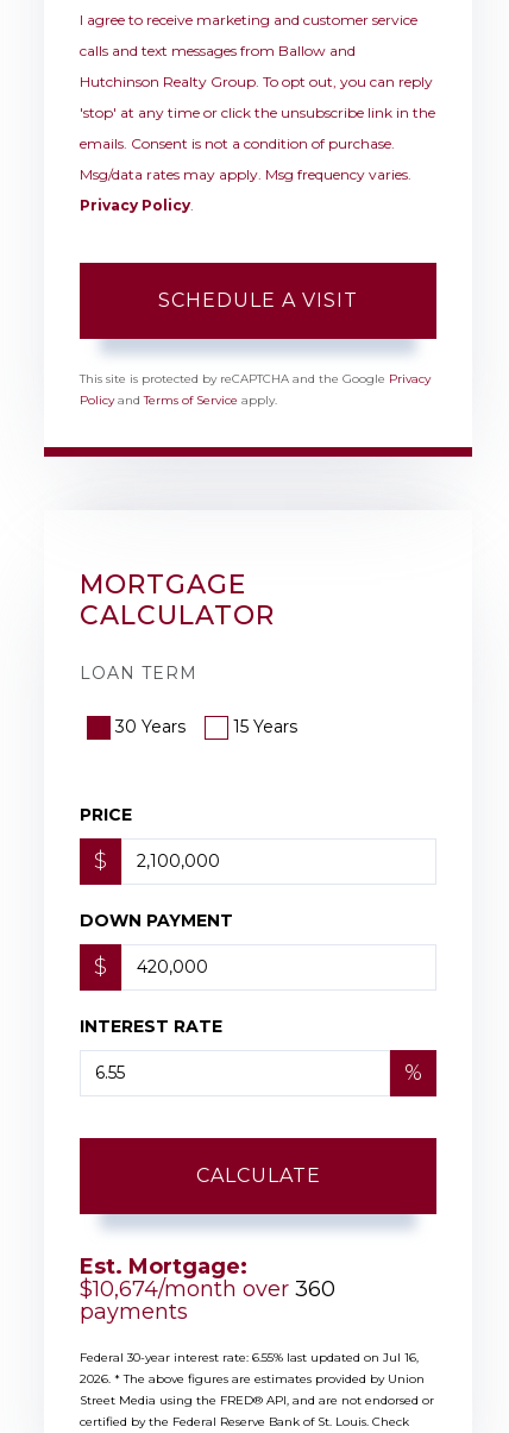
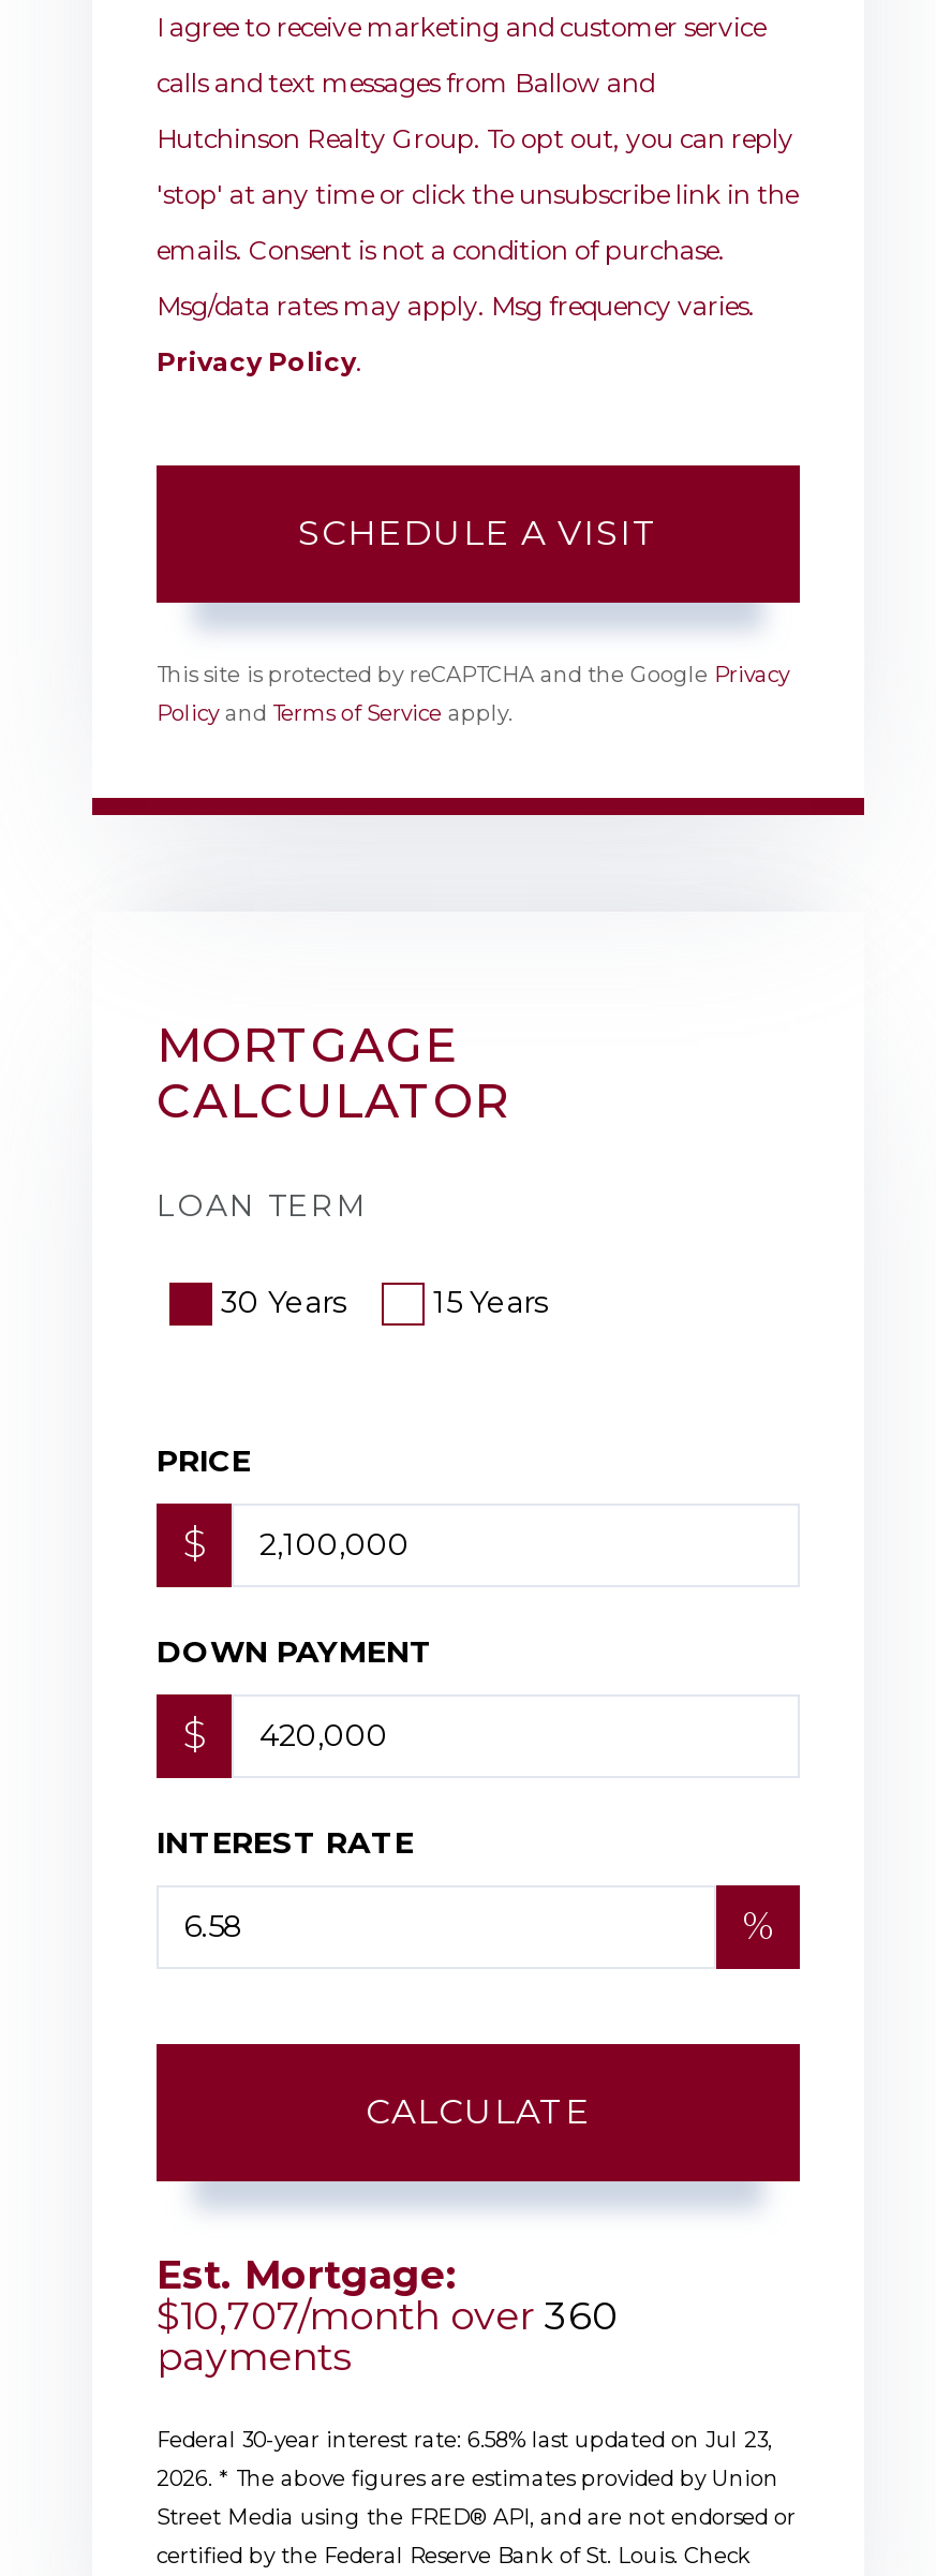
- $10,674/month over 360
+ $10,707/month over 360

- Federal 30-year interest rate: 6.55% last updated on Jul 16,
+ Federal 30-year interest rate: 6.58% last updated on Jul 23,
